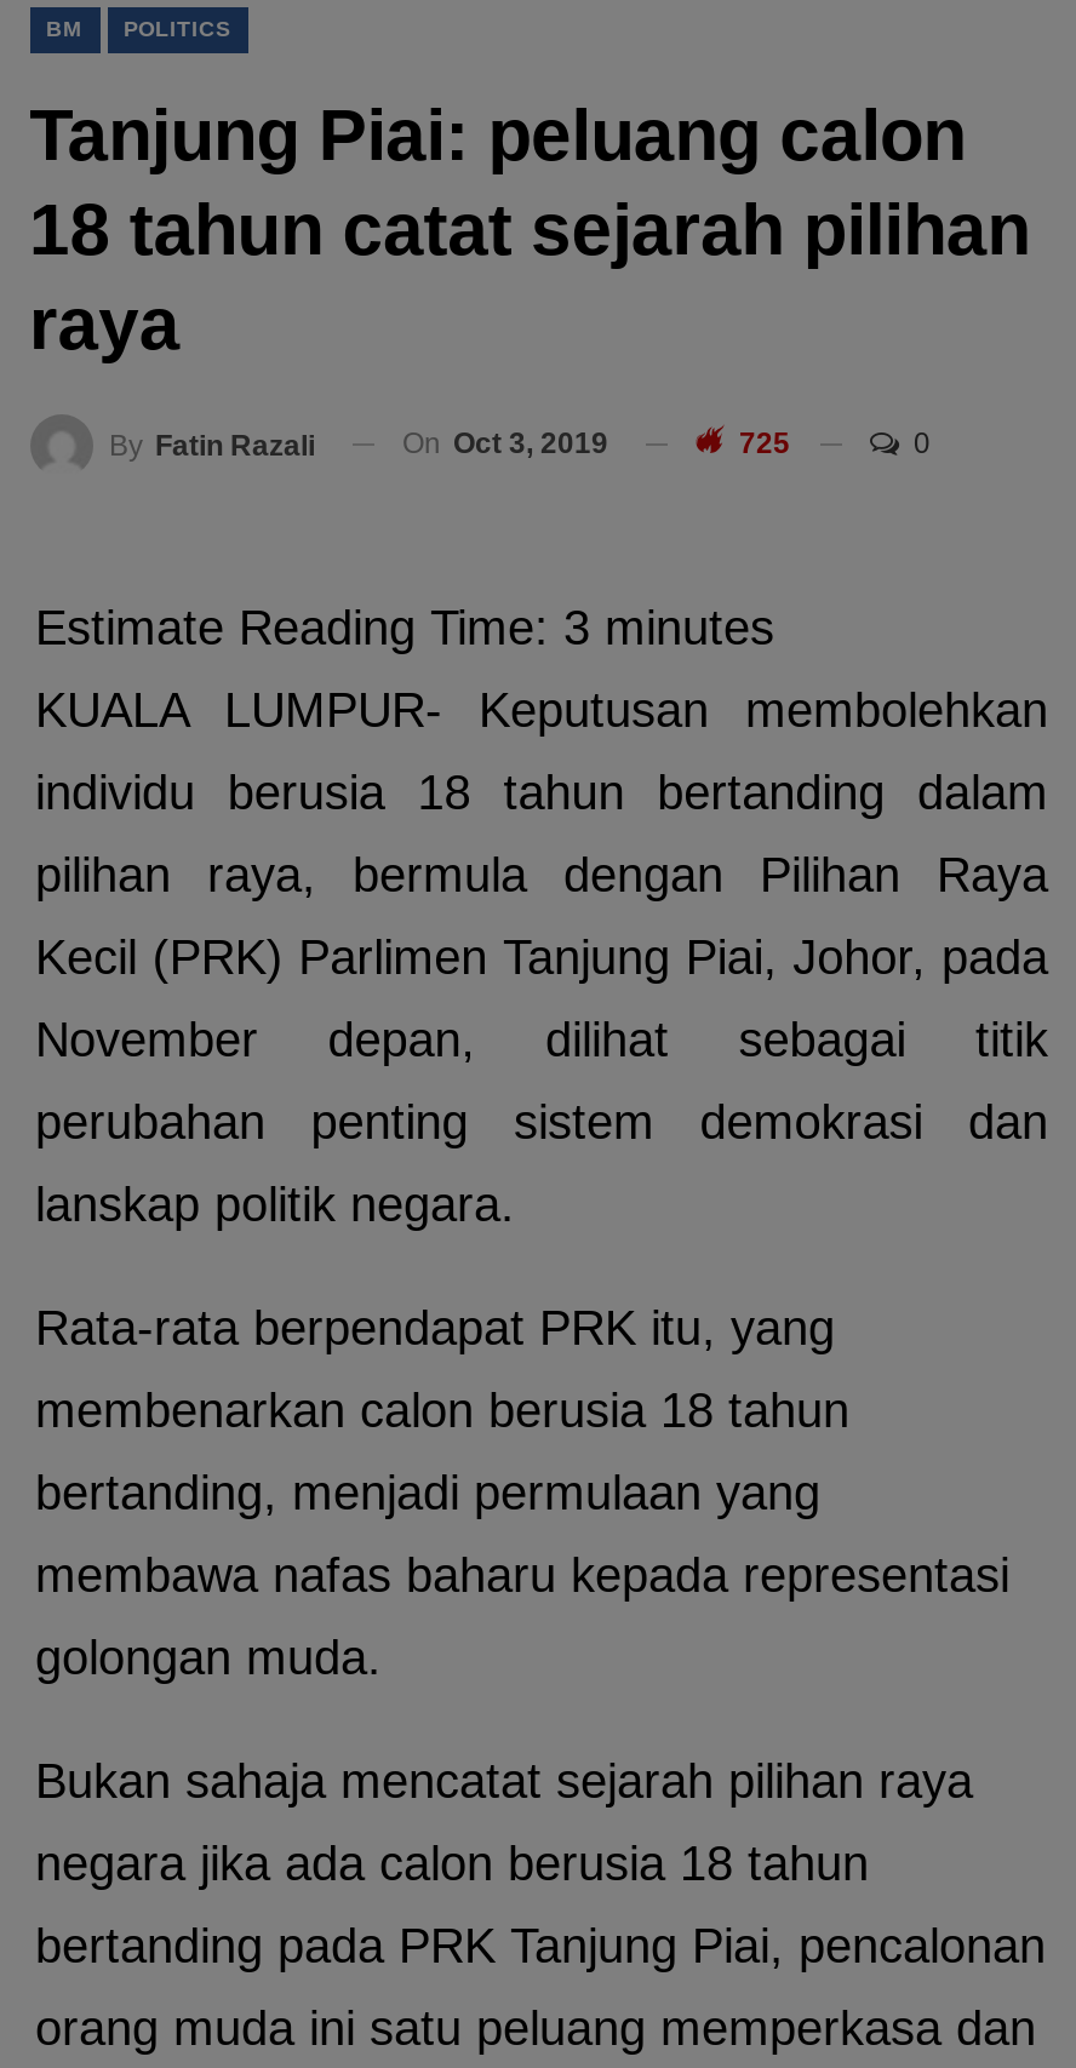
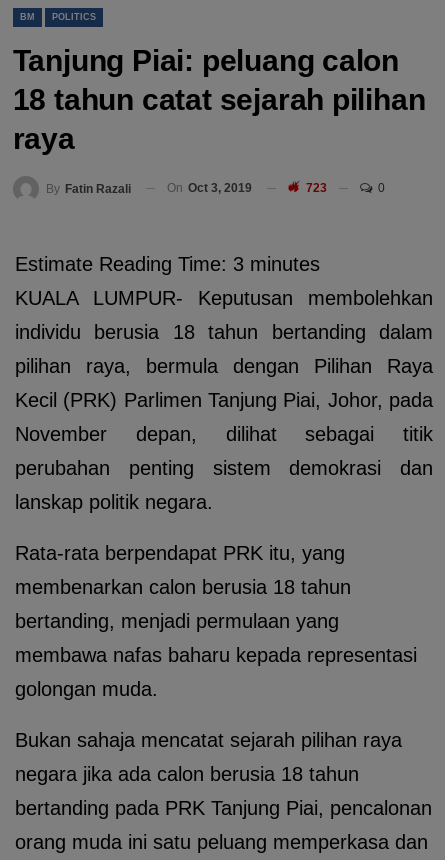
- 725
+ 723
